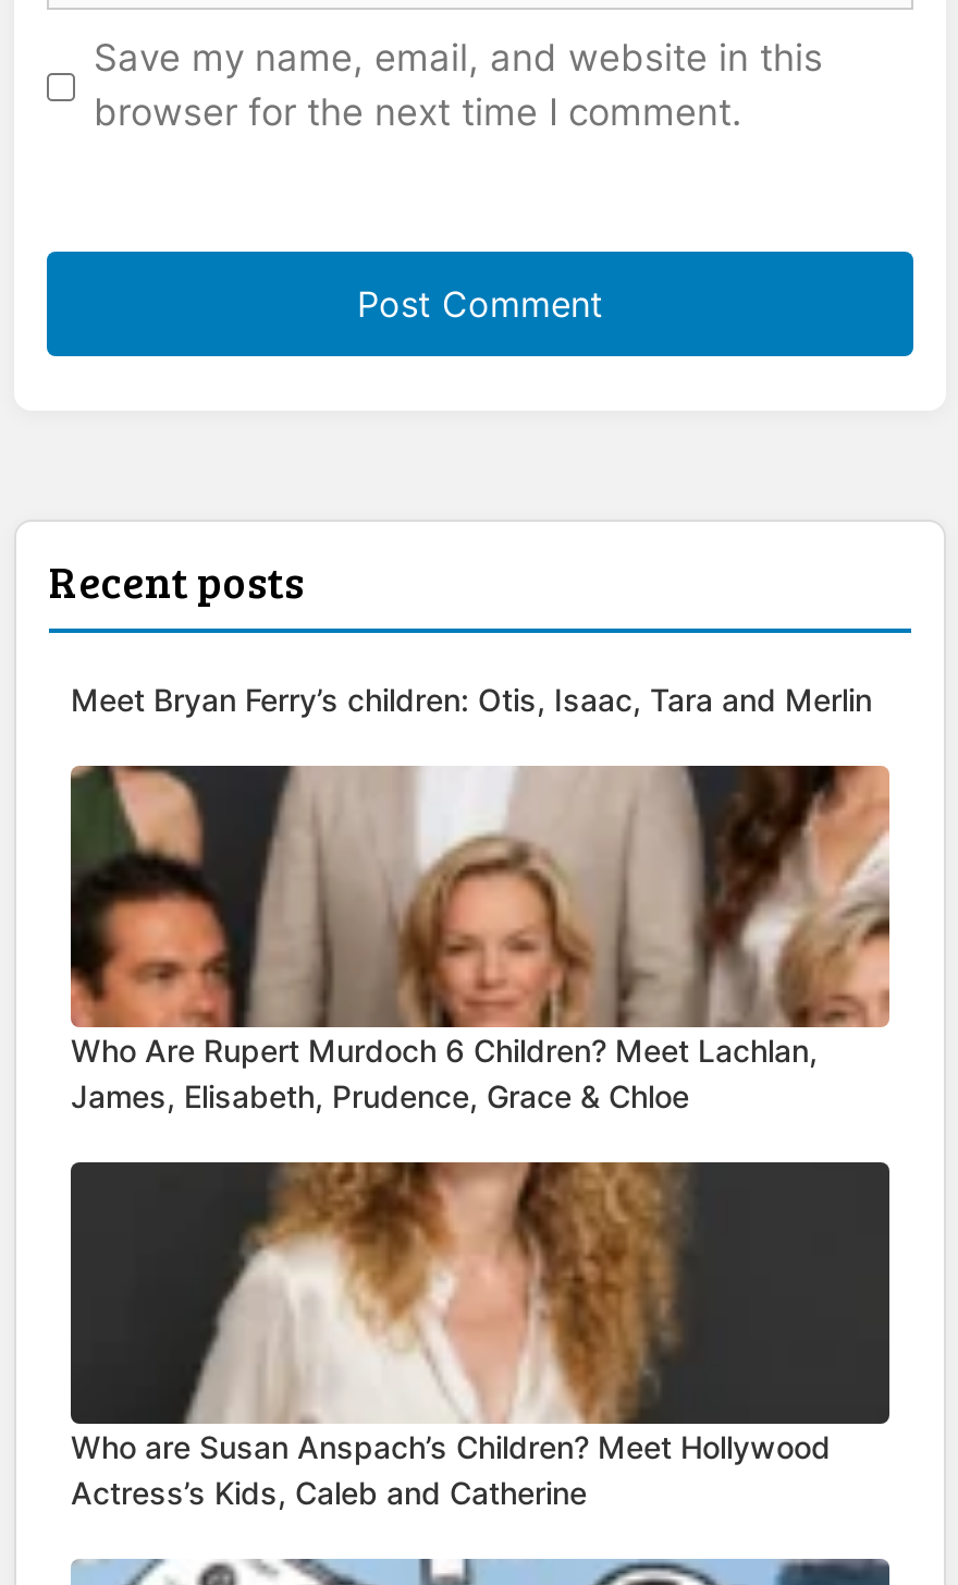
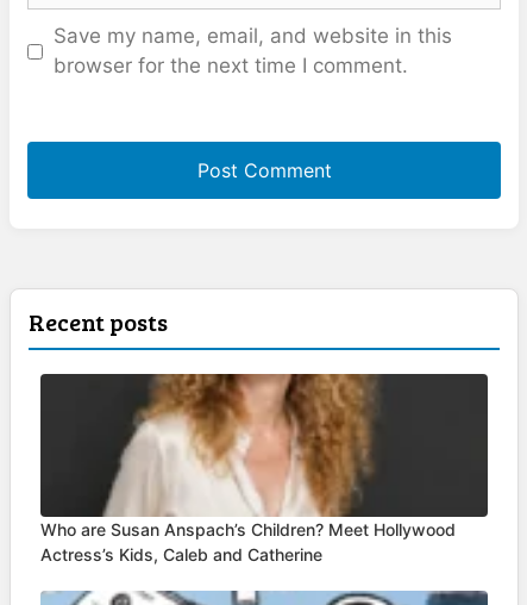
- Meet Bryan Ferry’s children: Otis, Isaac, Tara and Merlin

- [image]
- Who Are Rupert Murdoch 6 Children? Meet Lachlan,
- James, Elisabeth, Prudence, Grace & Chloe
